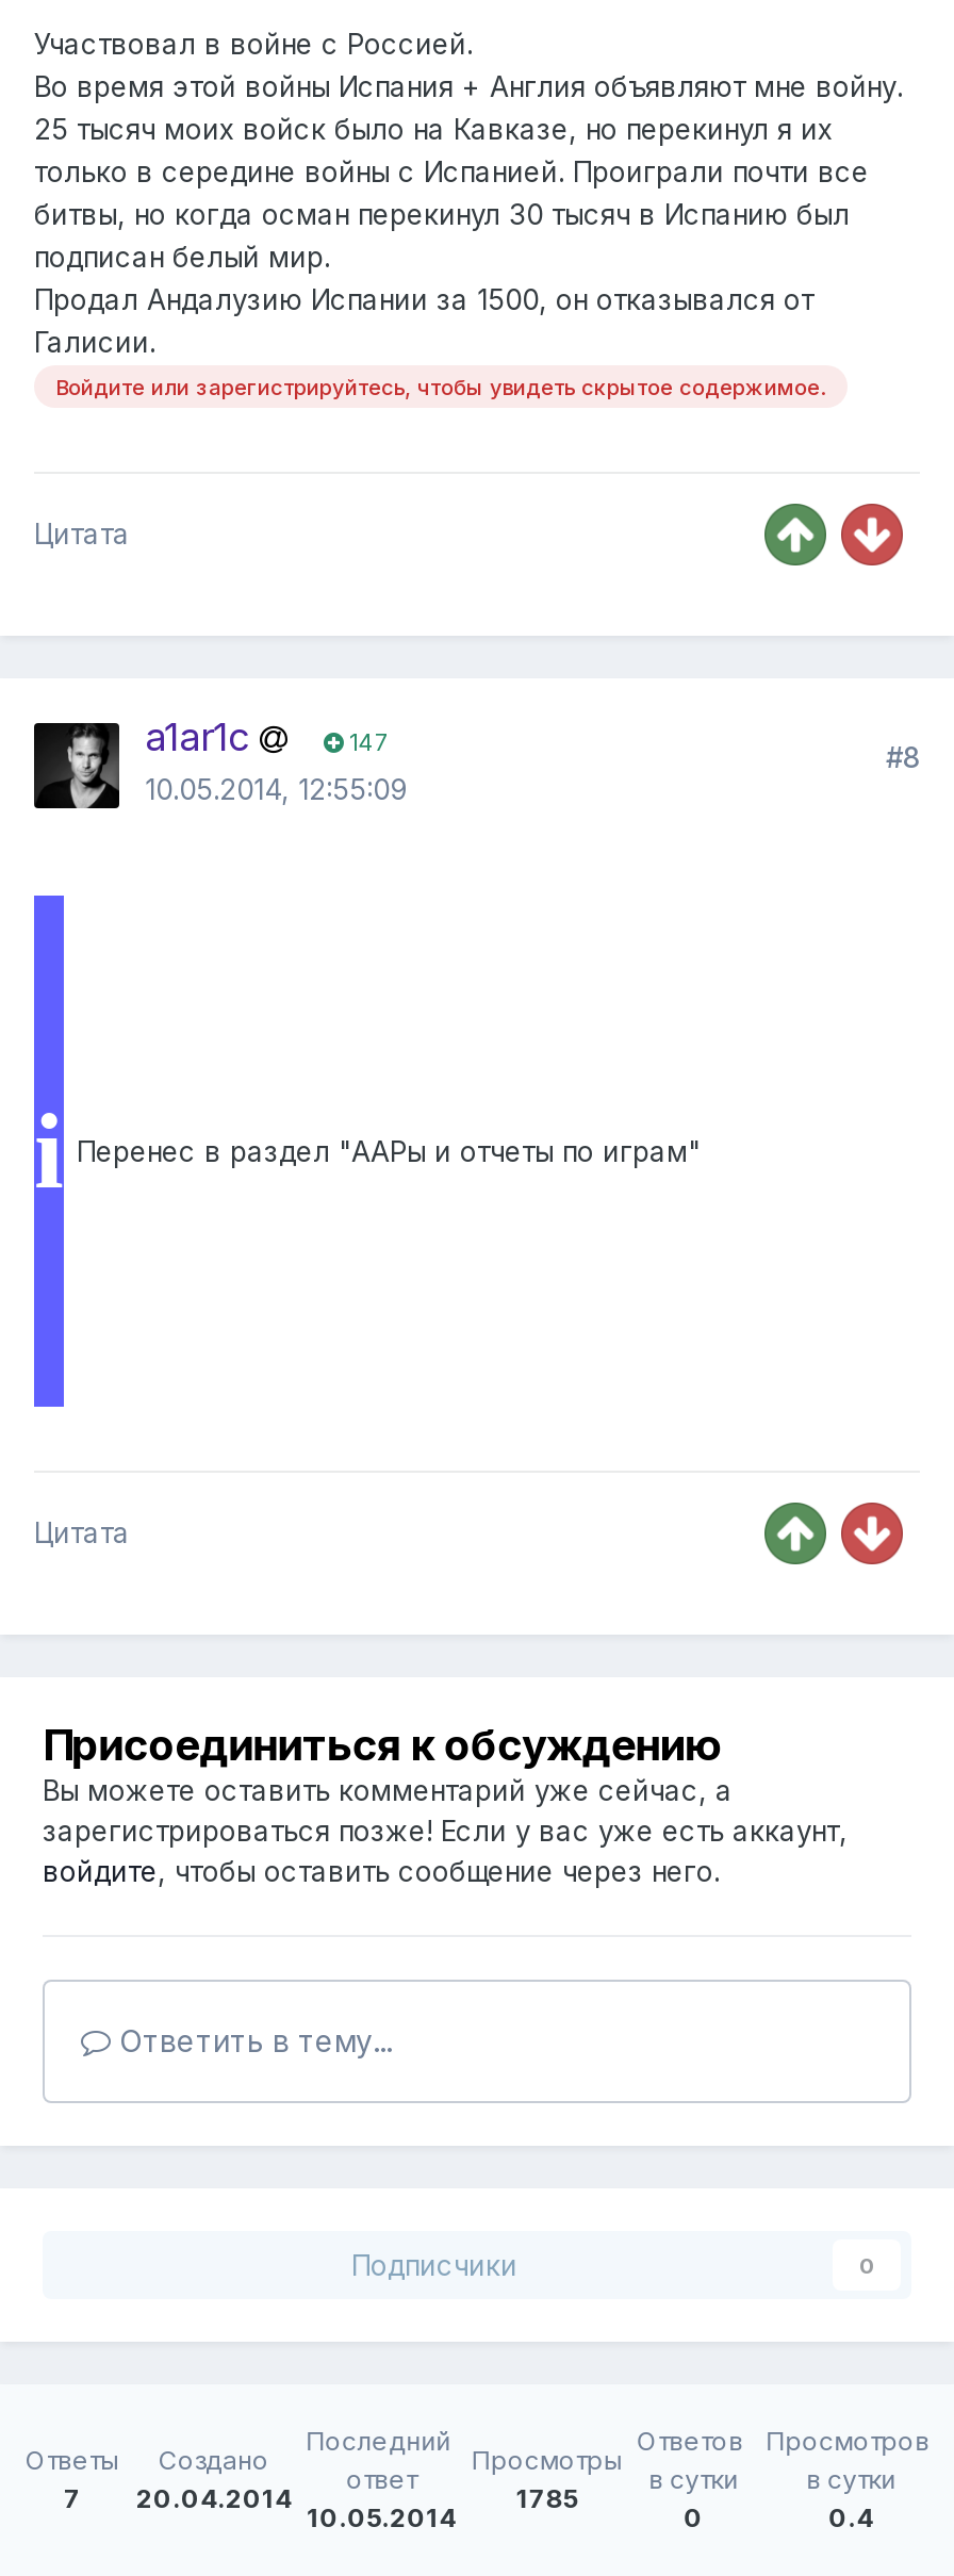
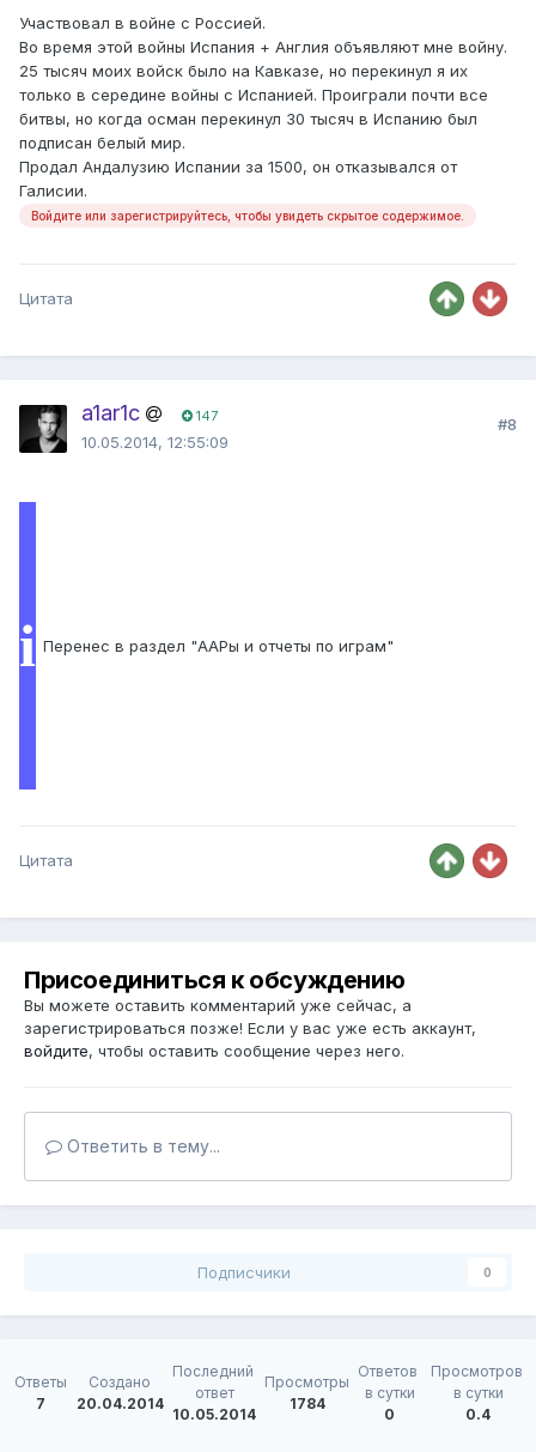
- 1785
+ 1784
